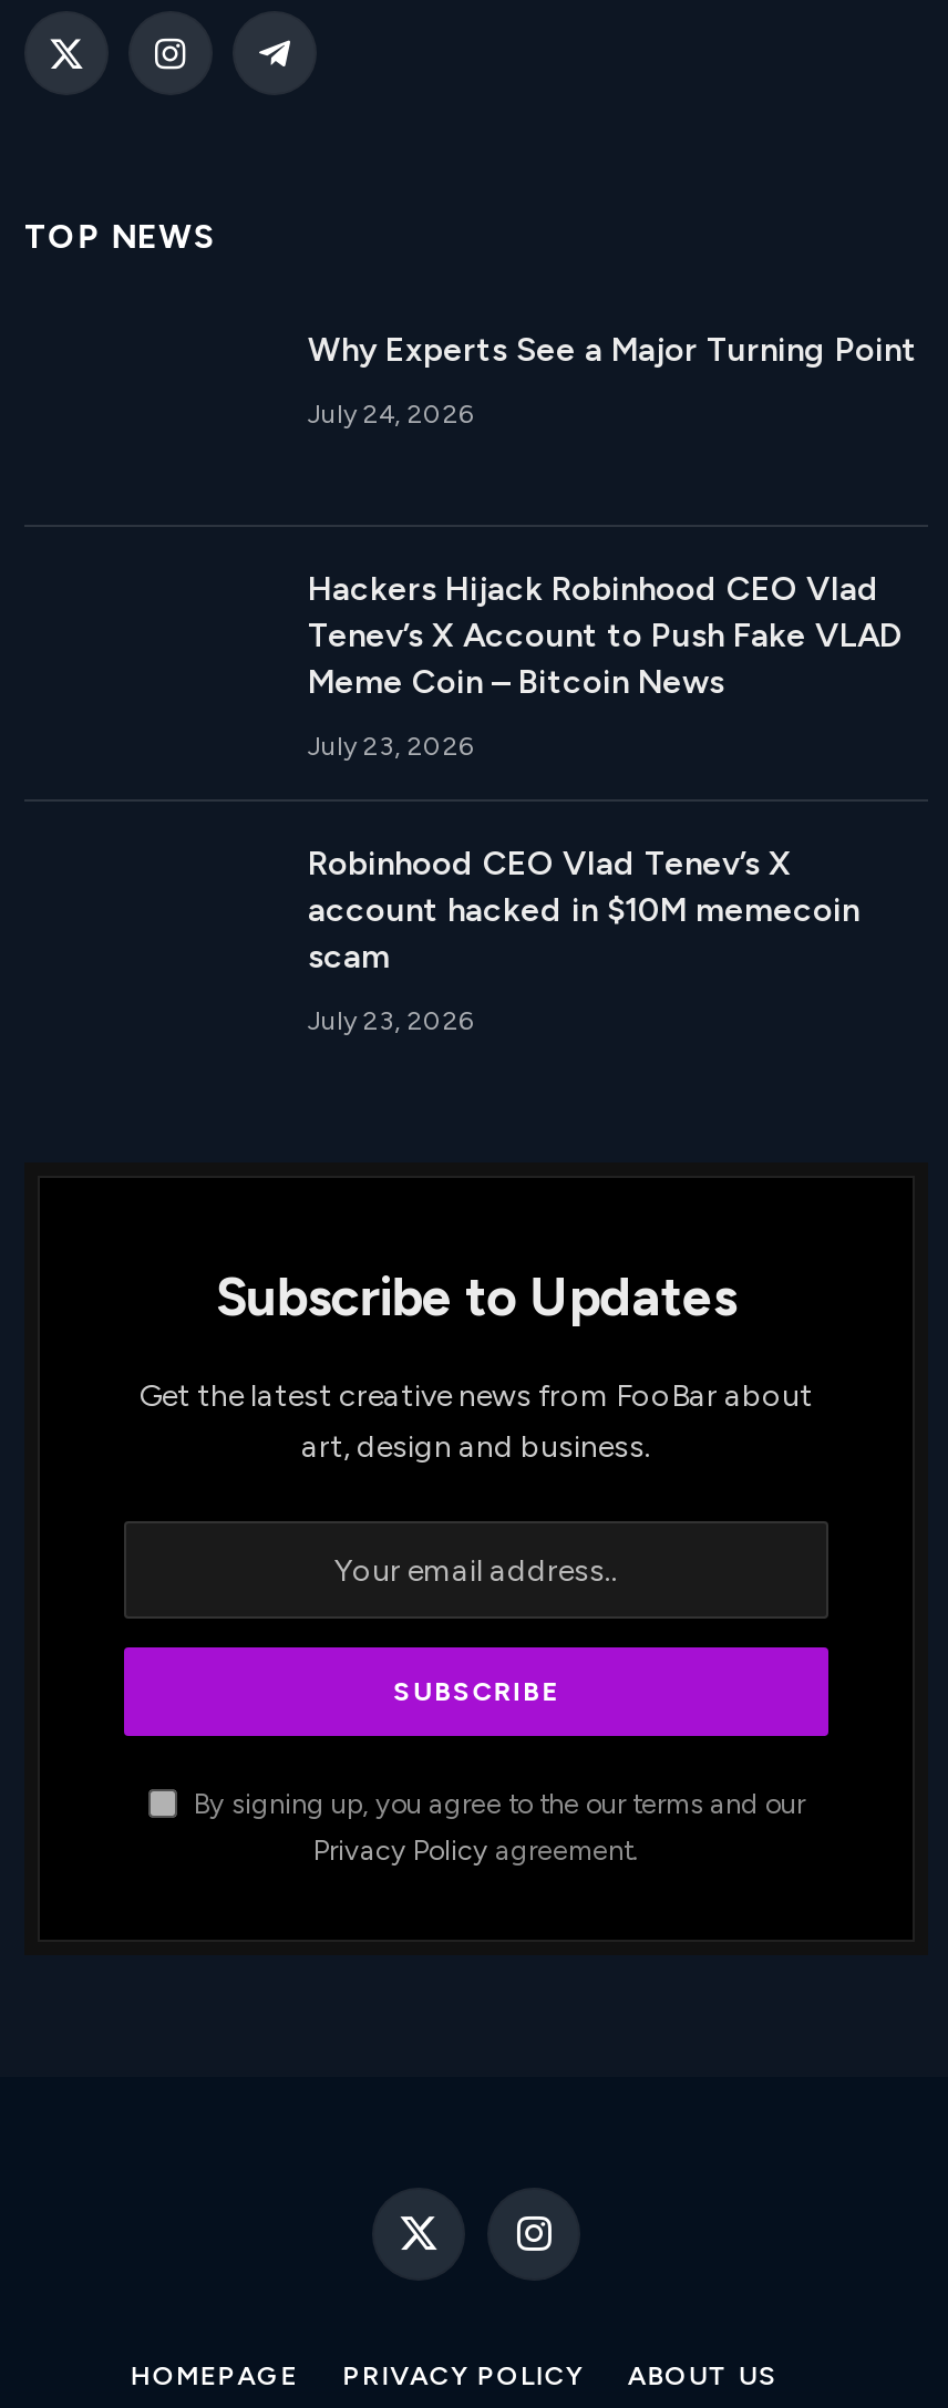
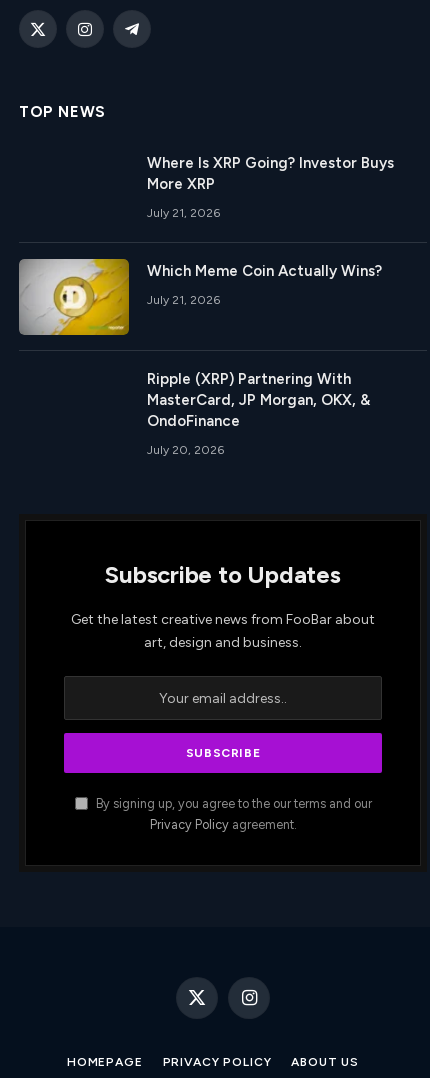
+ [image]

- Why Experts See a Major Turning Point
+ Where Is XRP Going? Investor Buys
+ More XRP

- July 24, 2026
+ July 21, 2026

- Hackers Hijack Robinhood CEO Vlad
- Tenev’s X Account to Push Fake VLAD
- Meme Coin – Bitcoin News
+ Which Meme Coin Actually Wins?

- July 23, 2026
+ July 21, 2026

- Robinhood CEO Vlad Tenev’s X
- account hacked in $10M memecoin
- scam
+ Ripple (XRP) Partnering With
+ MasterCard, JP Morgan, OKX, &
+ OndoFinance

- July 23, 2026
+ July 20, 2026
